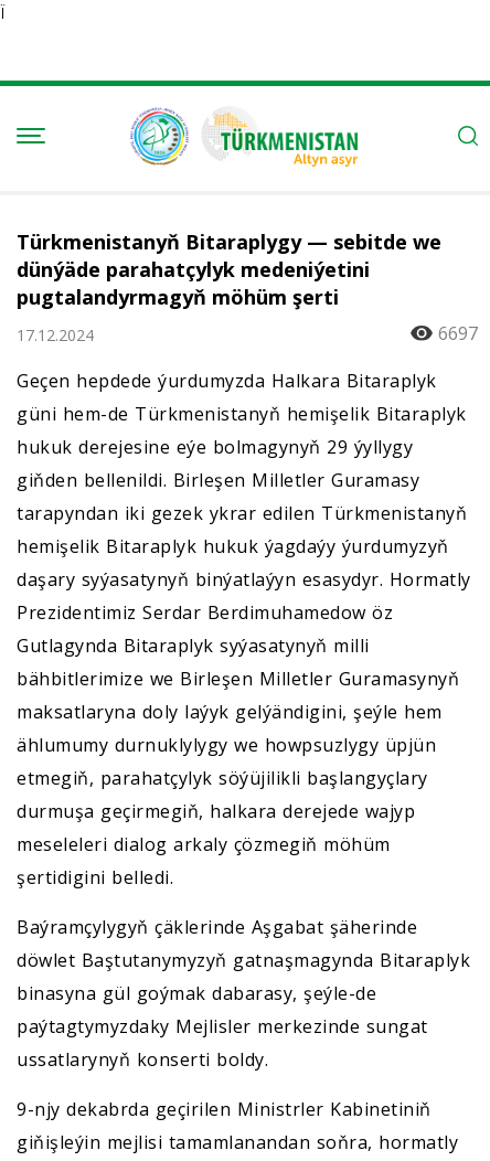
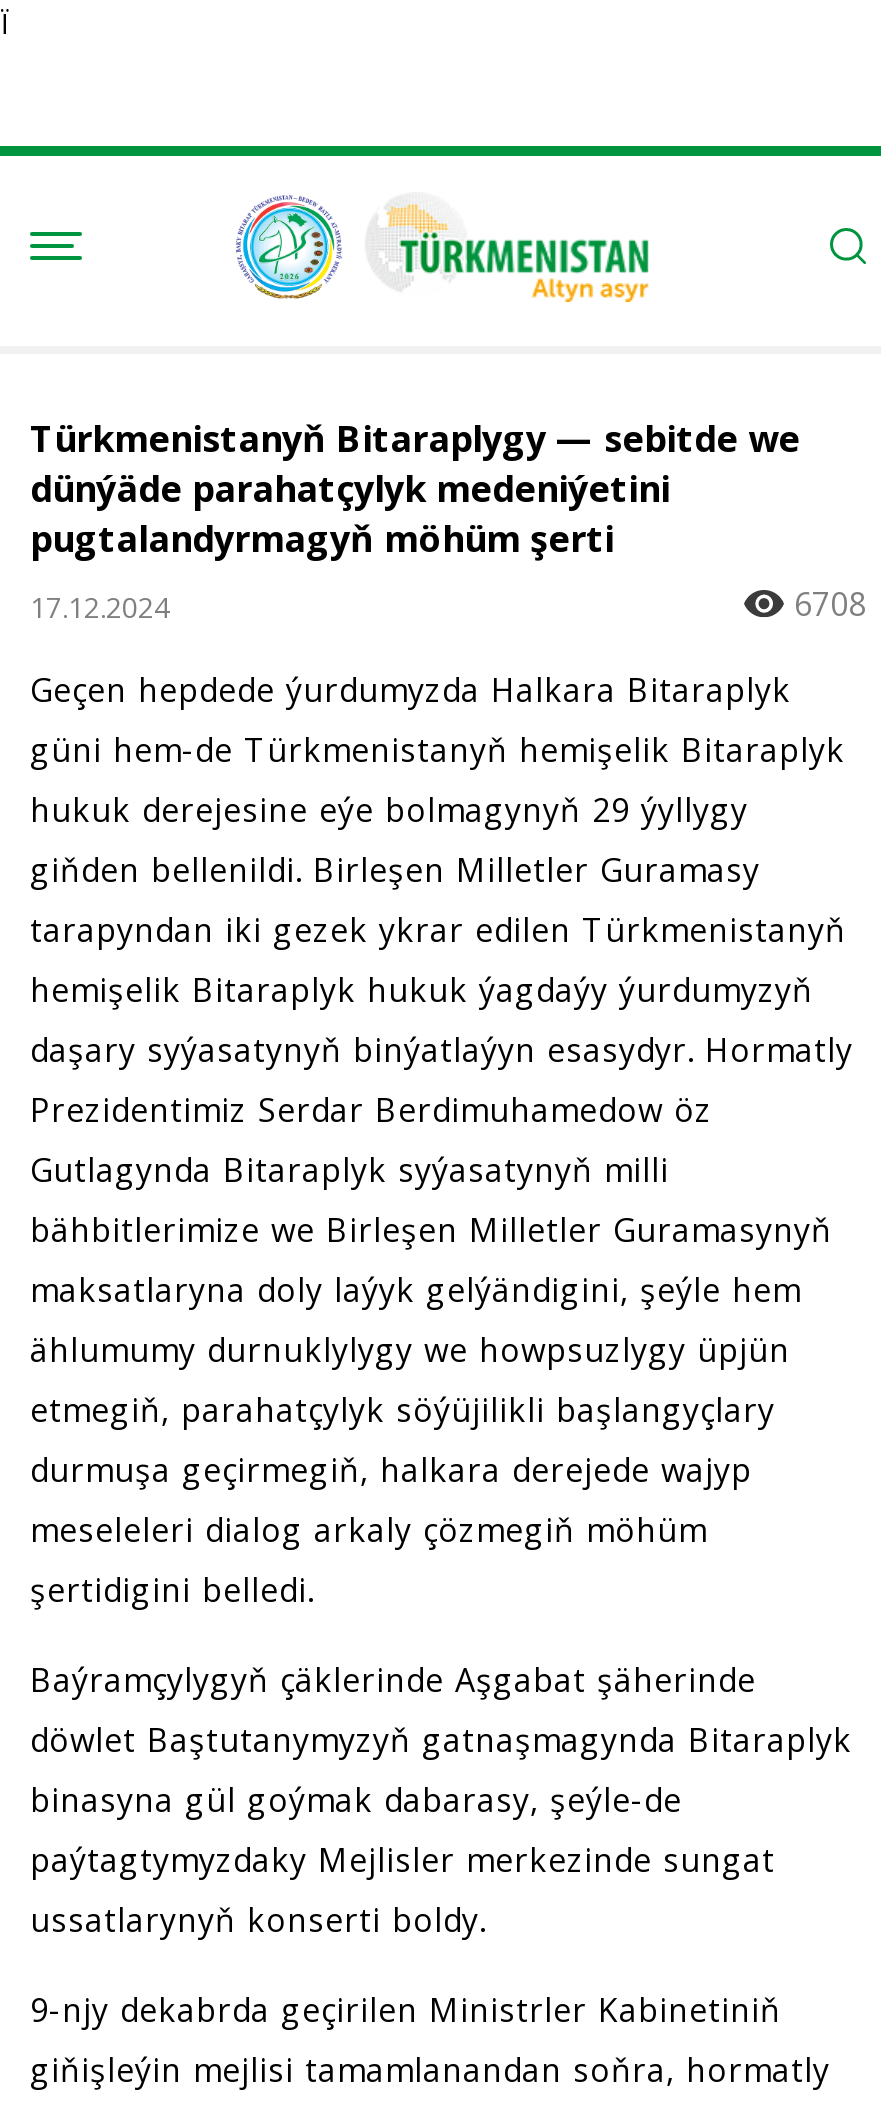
- 6697
+ 6708
